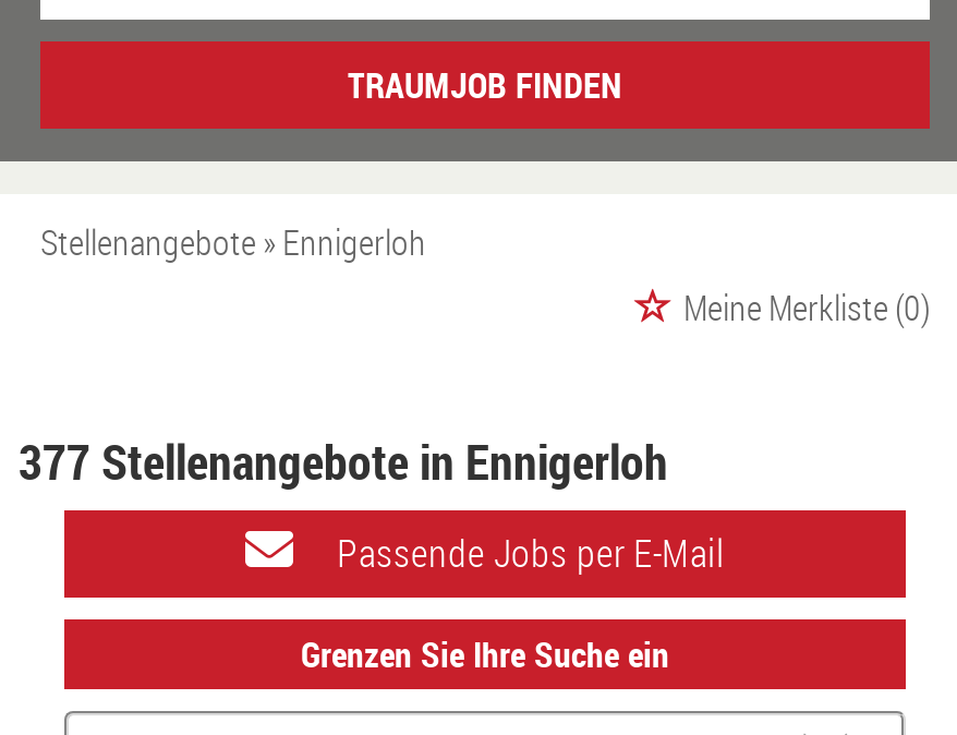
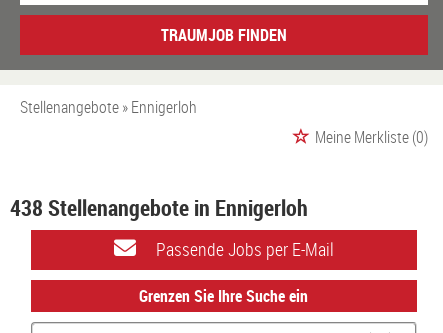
- 377 Stellenangebote in Ennigerloh
+ 438 Stellenangebote in Ennigerloh
